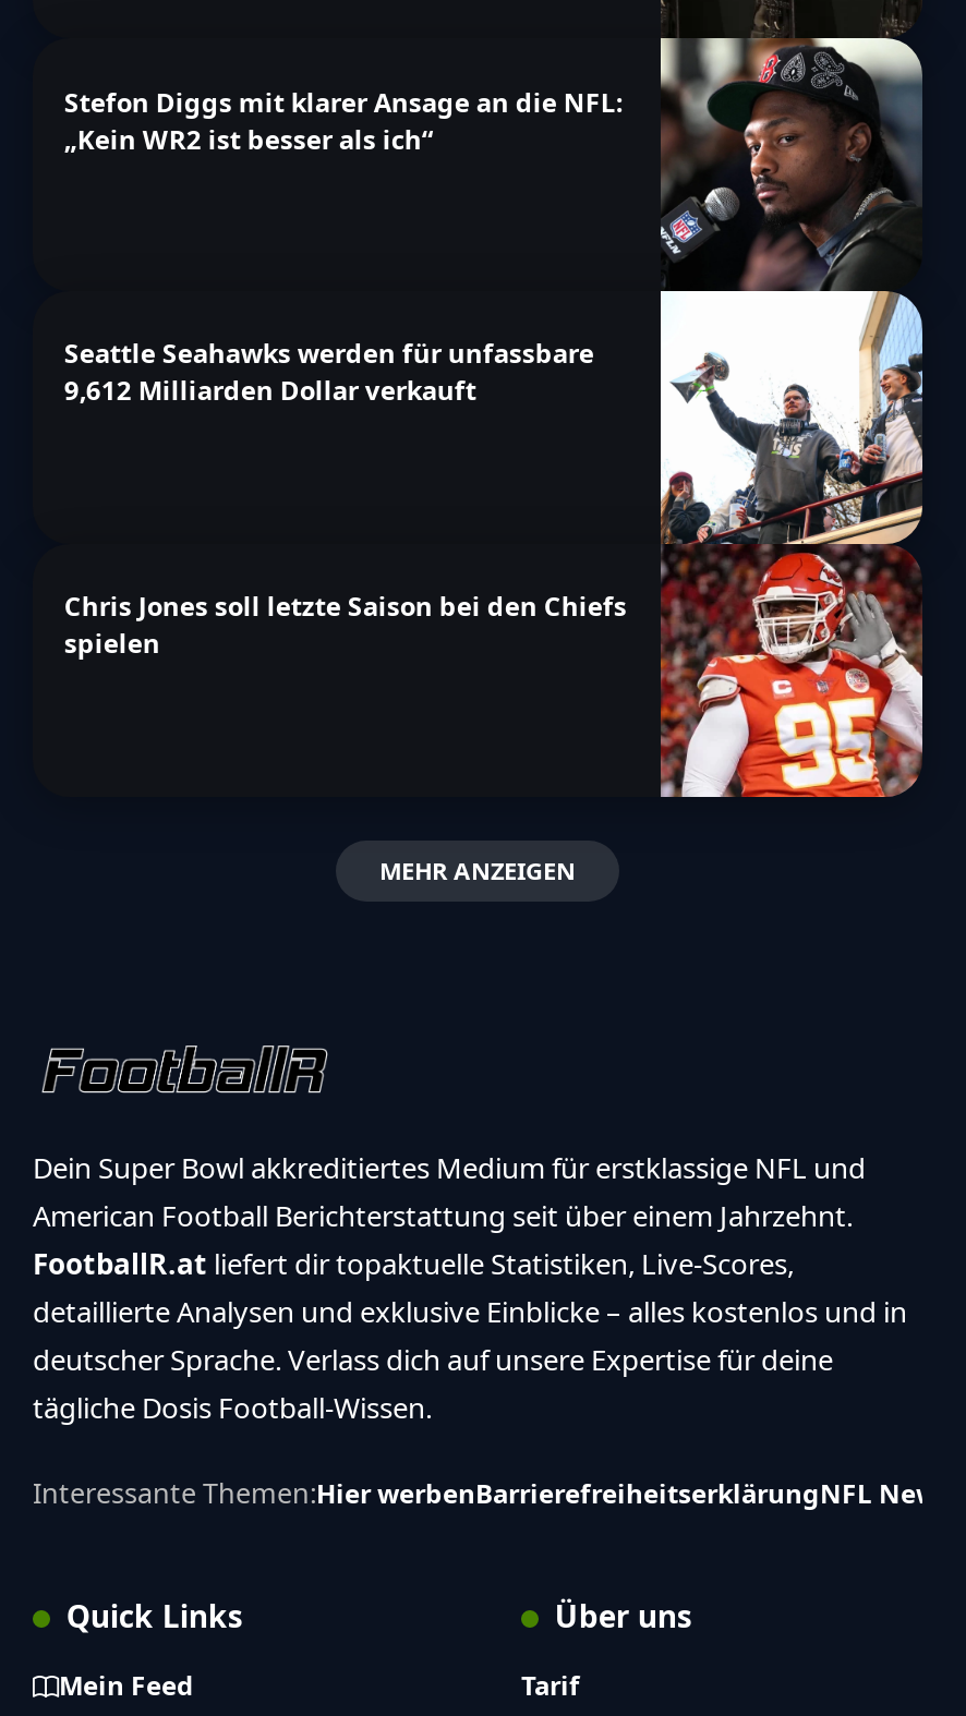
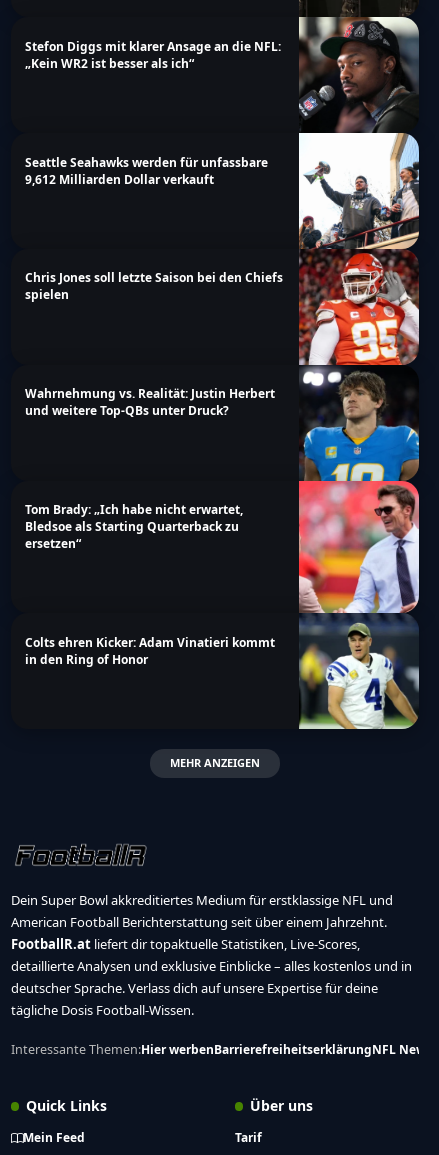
+ [image]
+ Wahrnehmung vs. Realität: Justin Herbert
+ und weitere Top-QBs unter Druck?

+ Tom Brady: „Ich habe nicht erwartet,
+ Bledsoe als Starting Quarterback zu
+ ersetzen“

+ Colts ehren Kicker: Adam Vinatieri kommt
+ in den Ring of Honor
